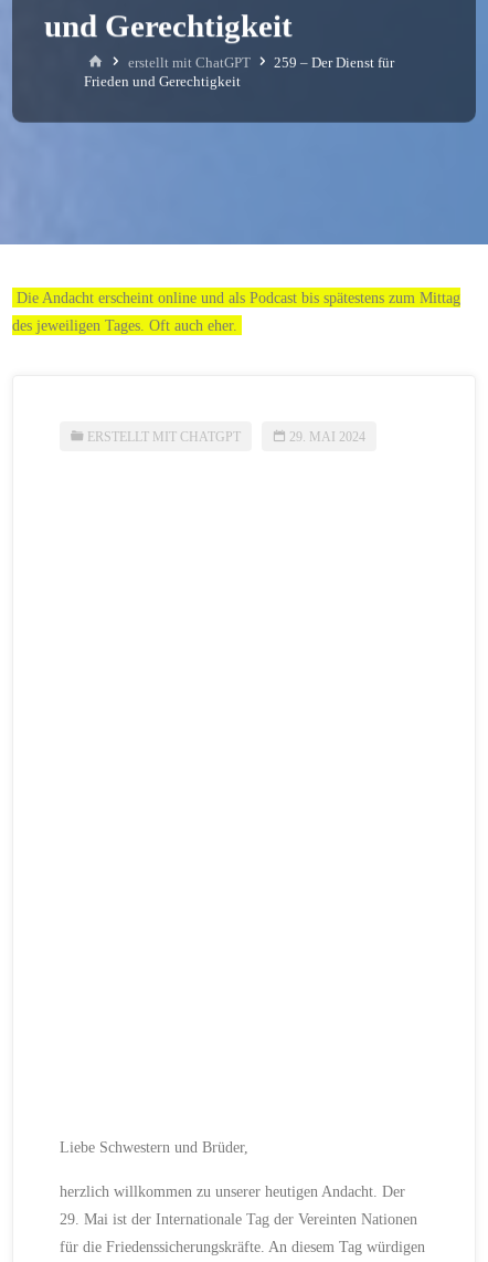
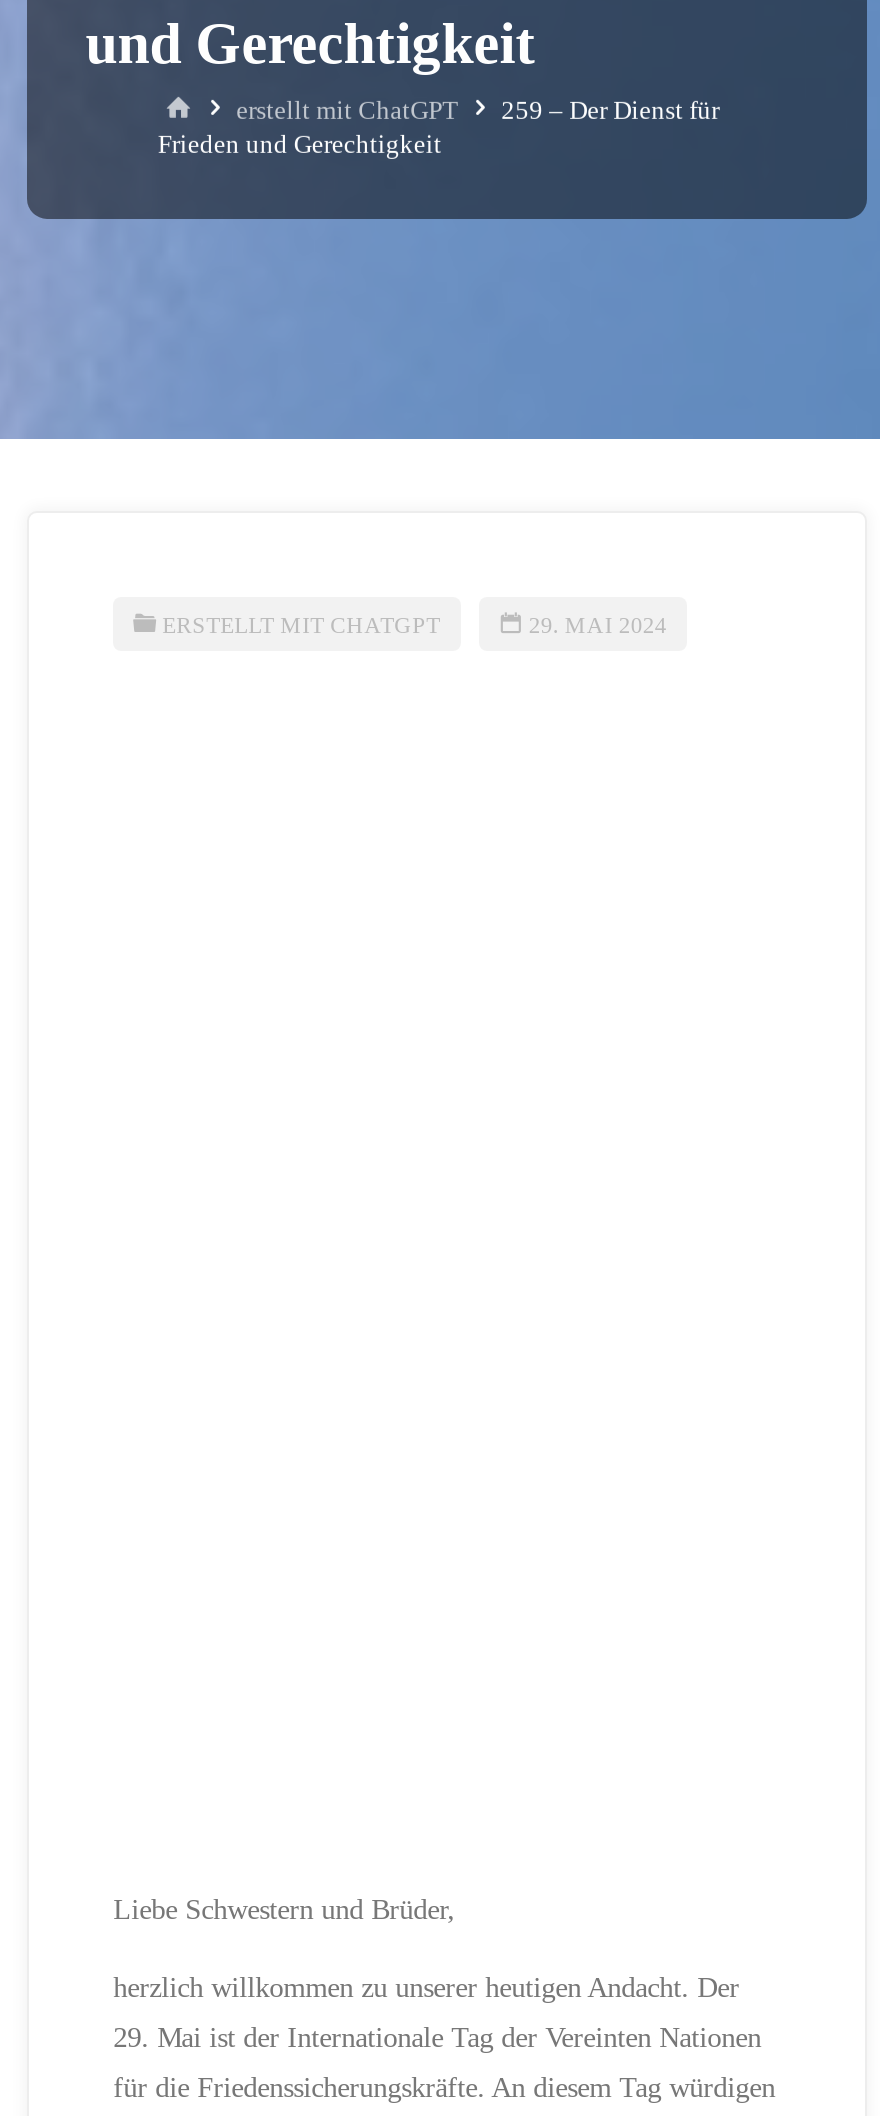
- Die Andacht erscheint online und als Podcast bis spätestens zum Mittag
- des jeweiligen Tages. Oft auch eher.
